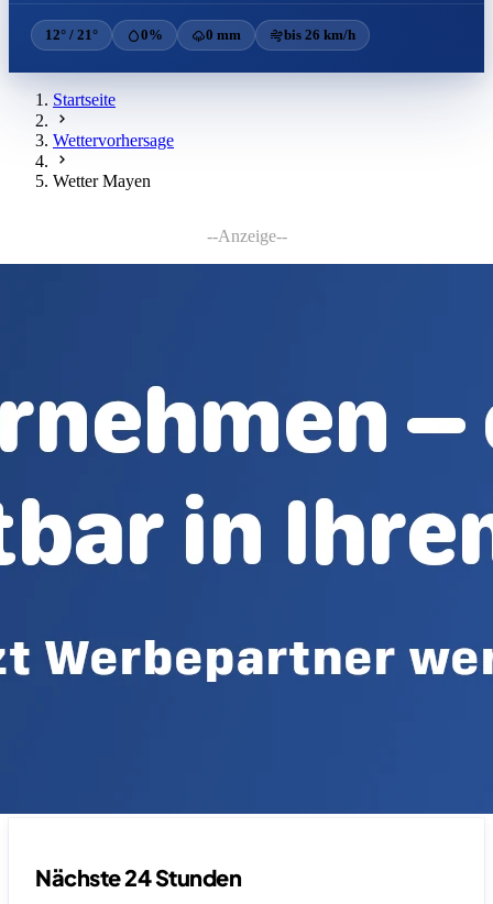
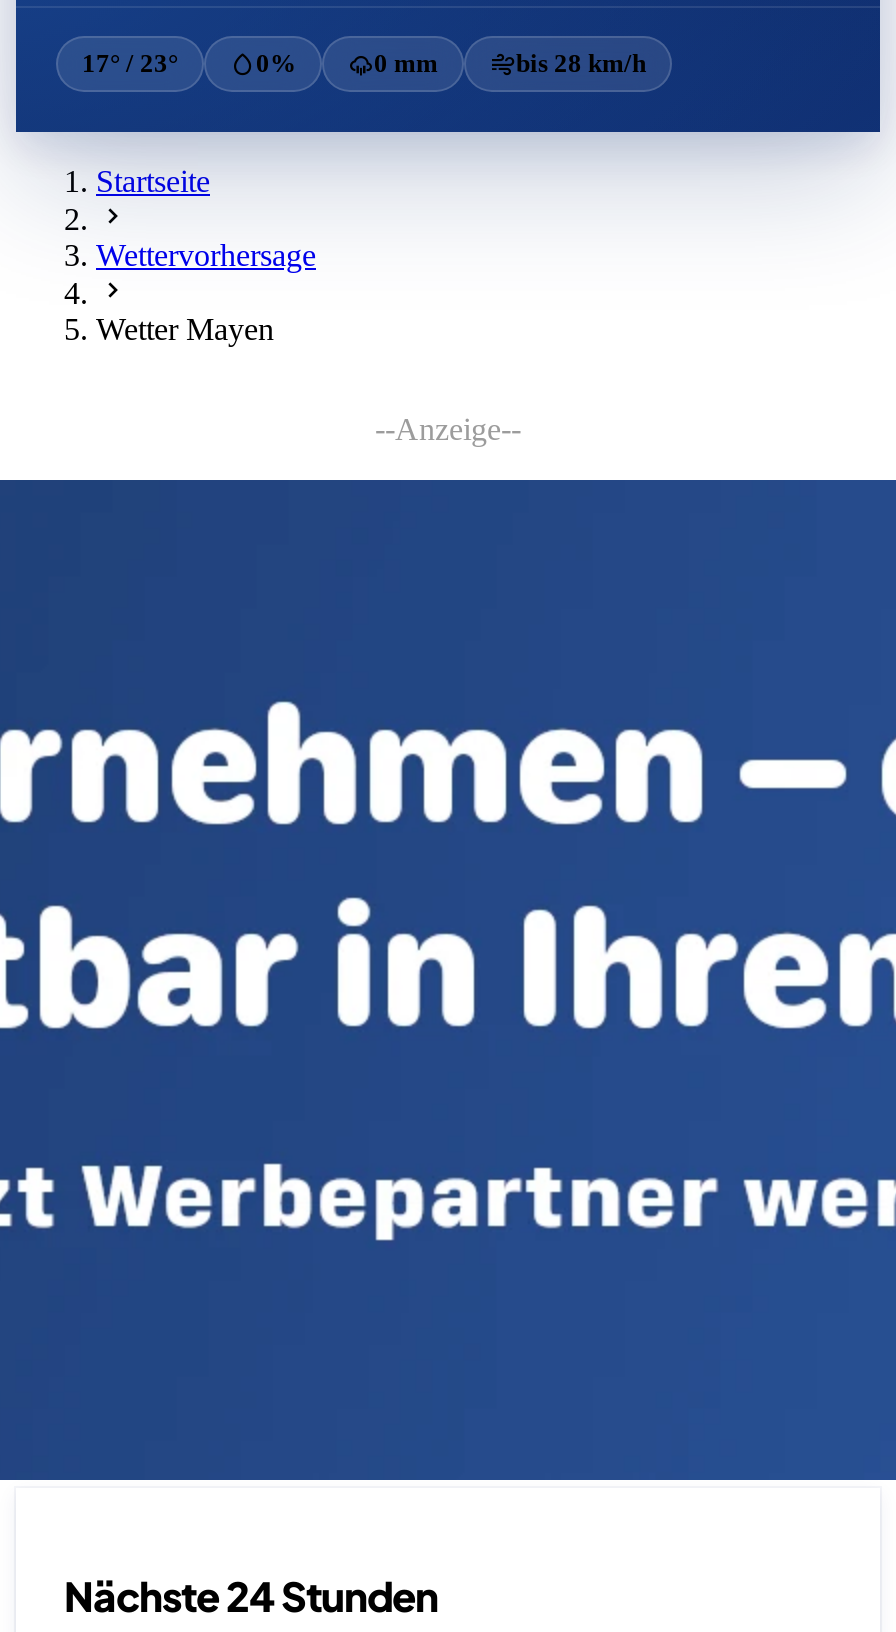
- 12° / 21°
+ 17° / 23°

- bis 26 km/h
+ bis 28 km/h
